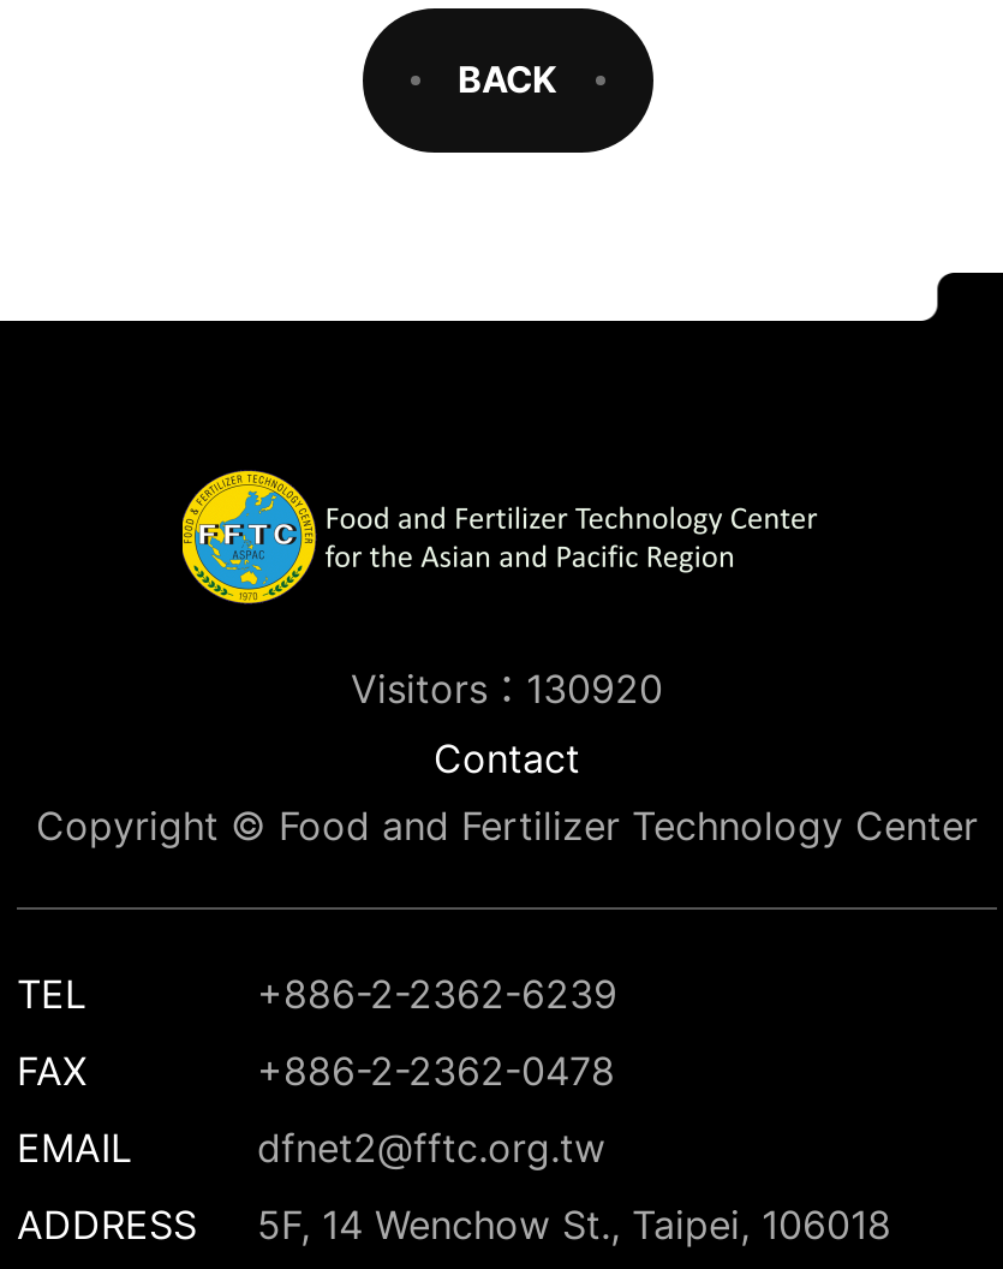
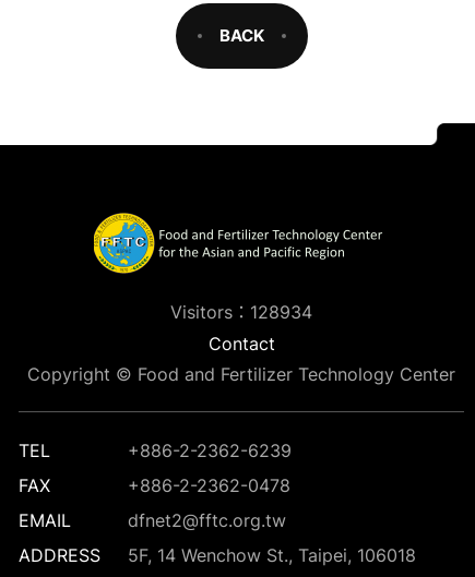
- Visitors：130920
+ Visitors：128934
